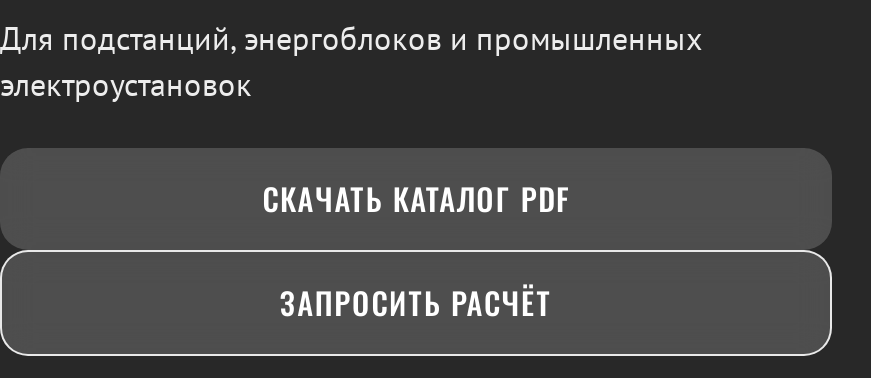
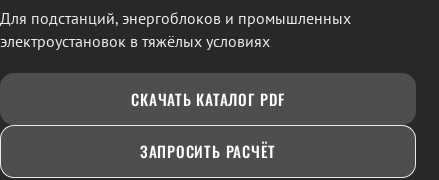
- электроустановок
+ электроустановок в тяжёлых условиях
